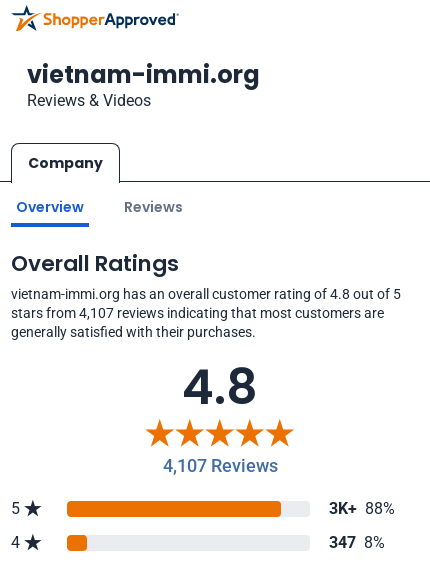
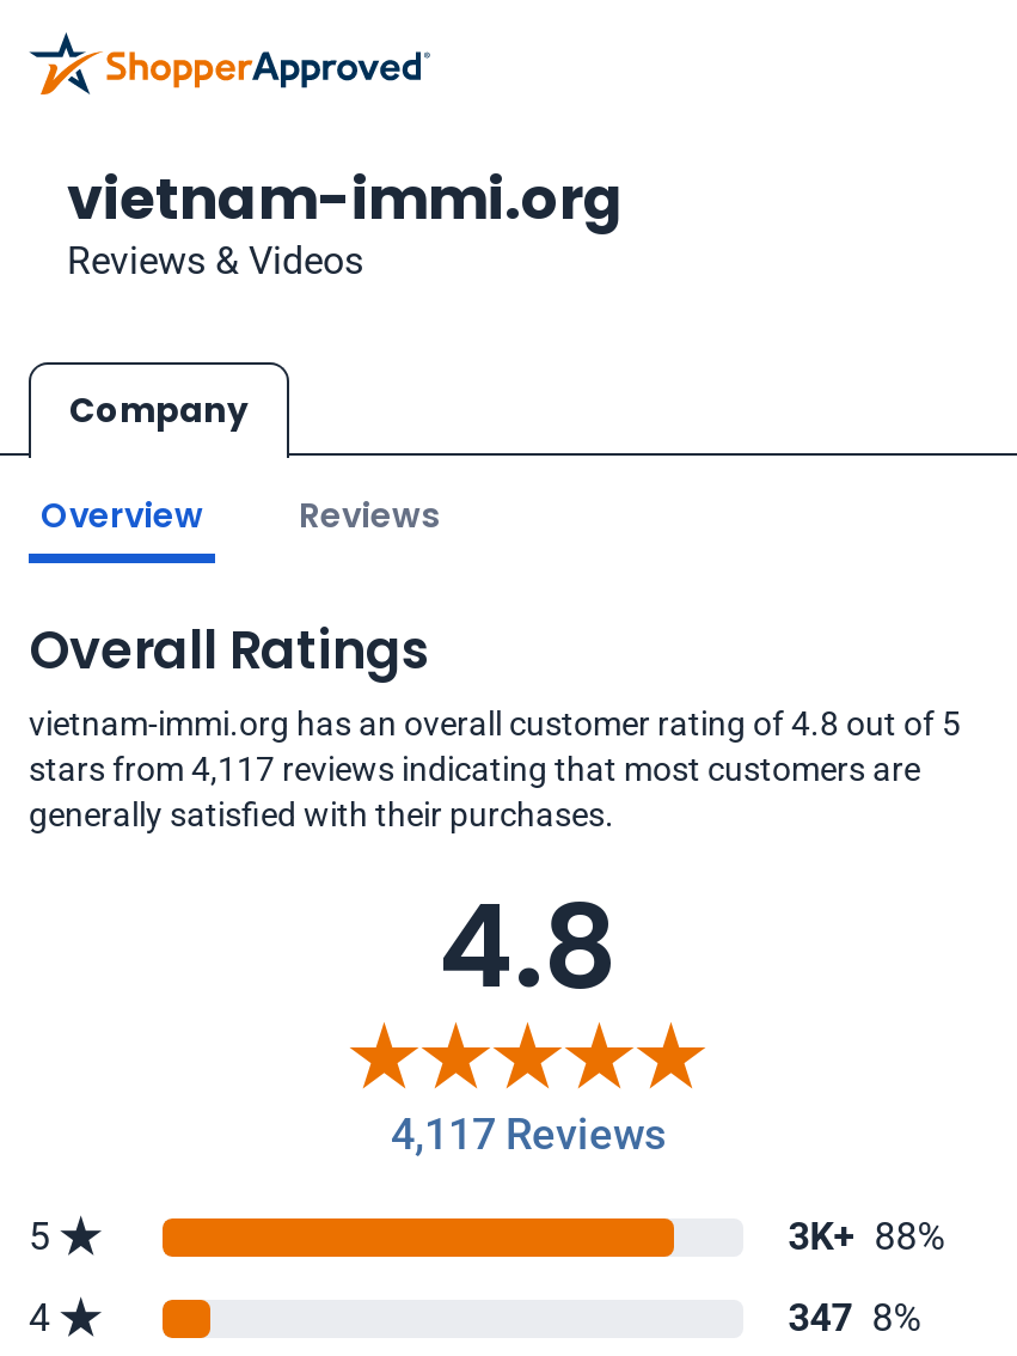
- stars from 4,107 reviews indicating that most customers are
+ stars from 4,117 reviews indicating that most customers are

- 4,107 Reviews
+ 4,117 Reviews
